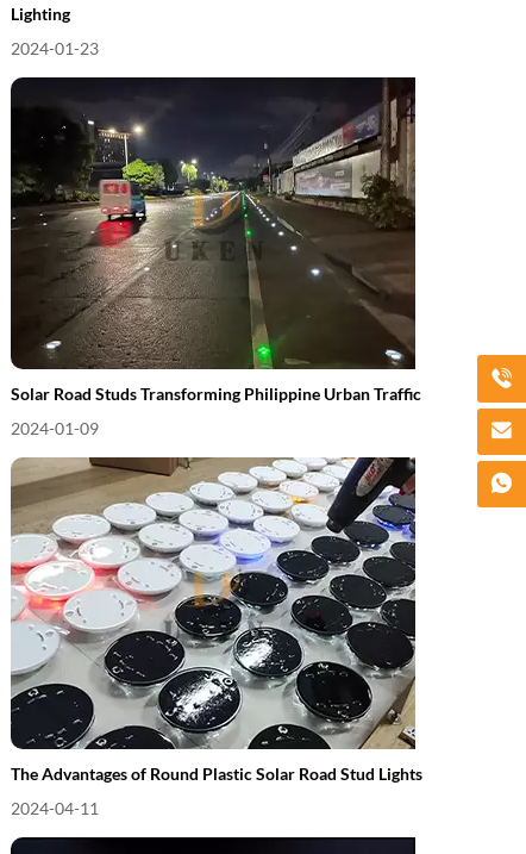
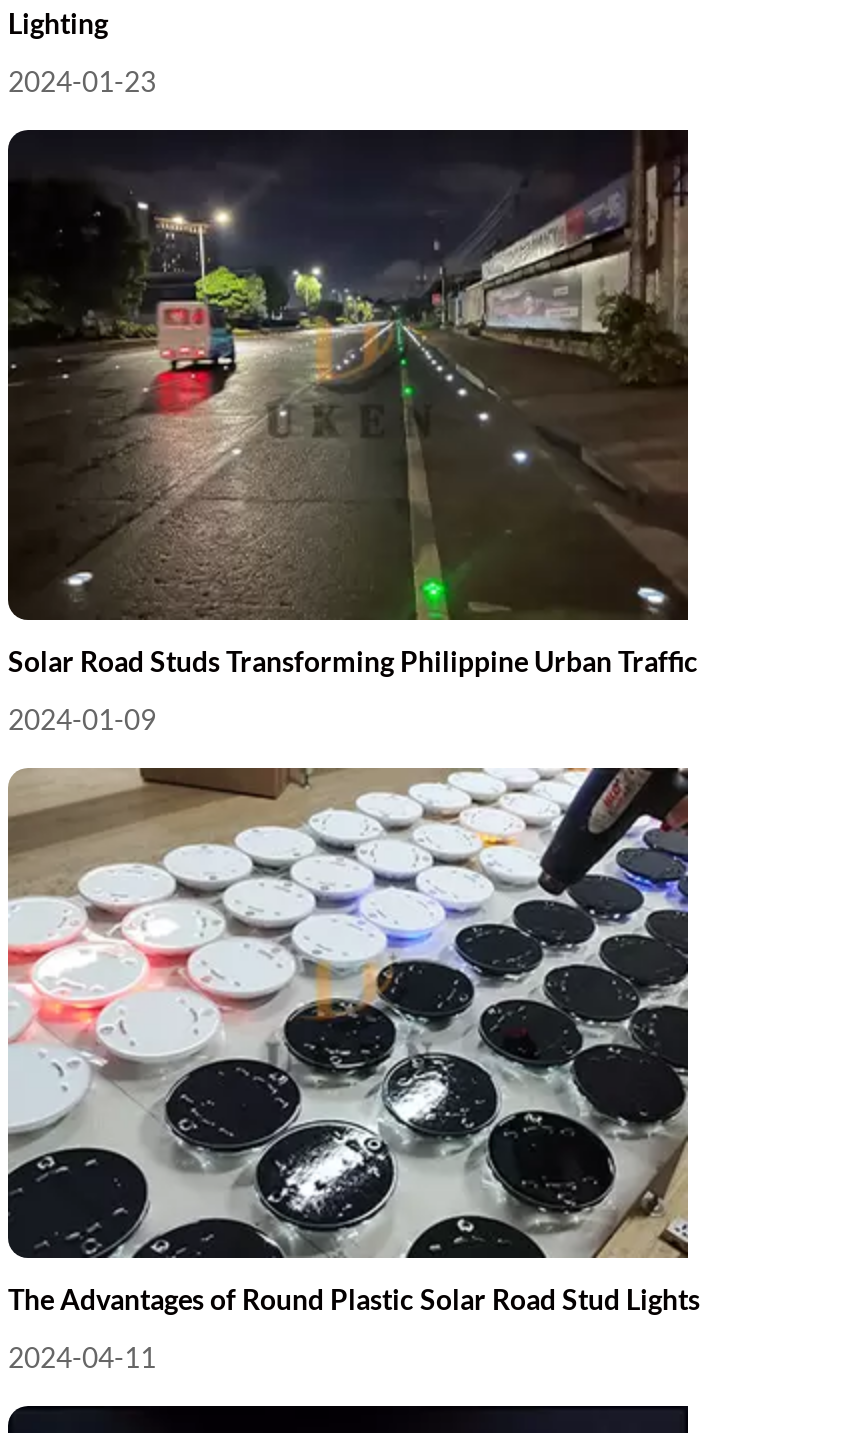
- [image]
